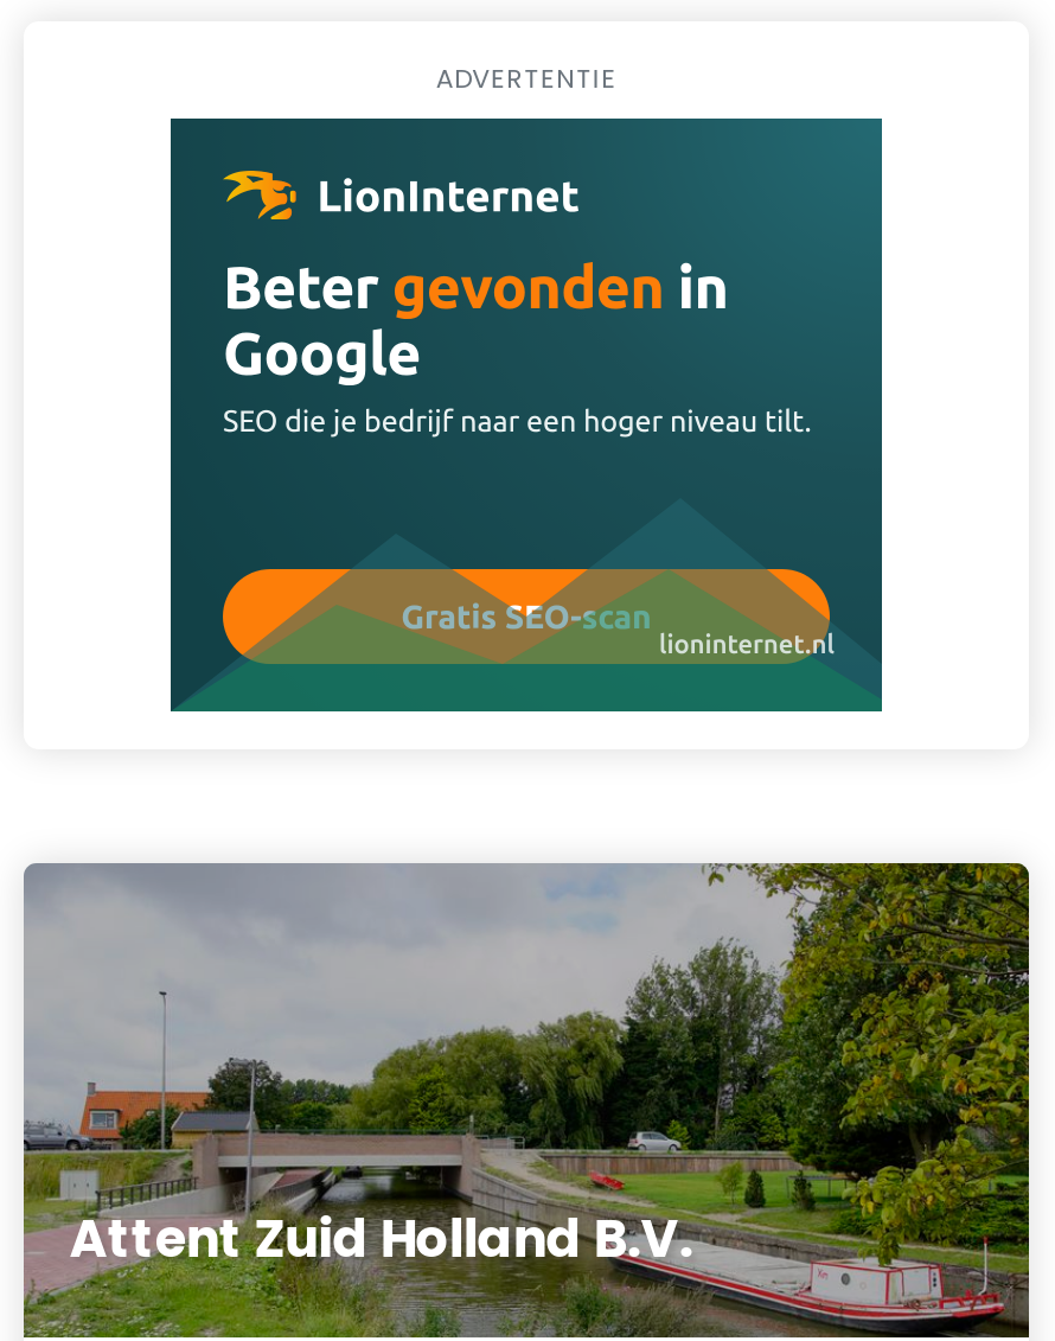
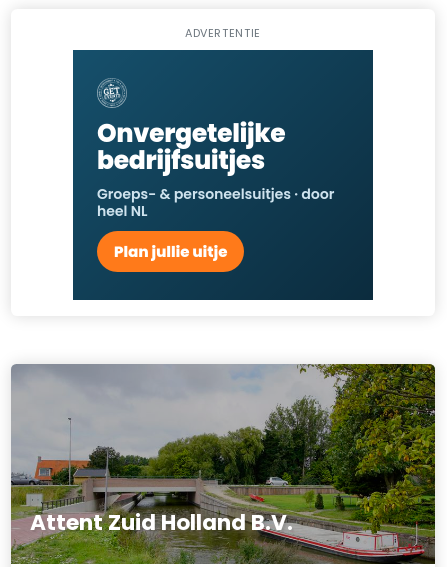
- [image]
+ [image]
